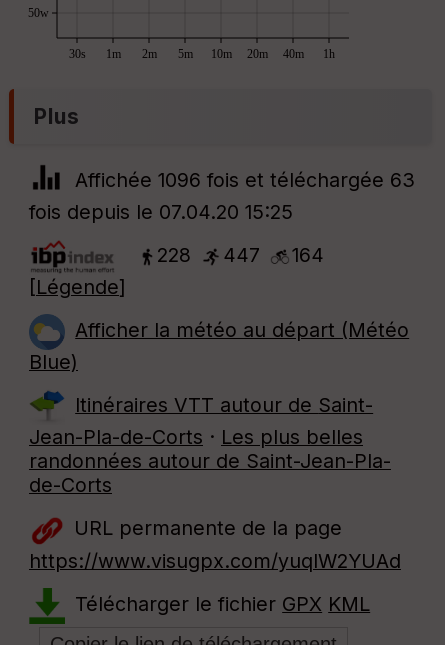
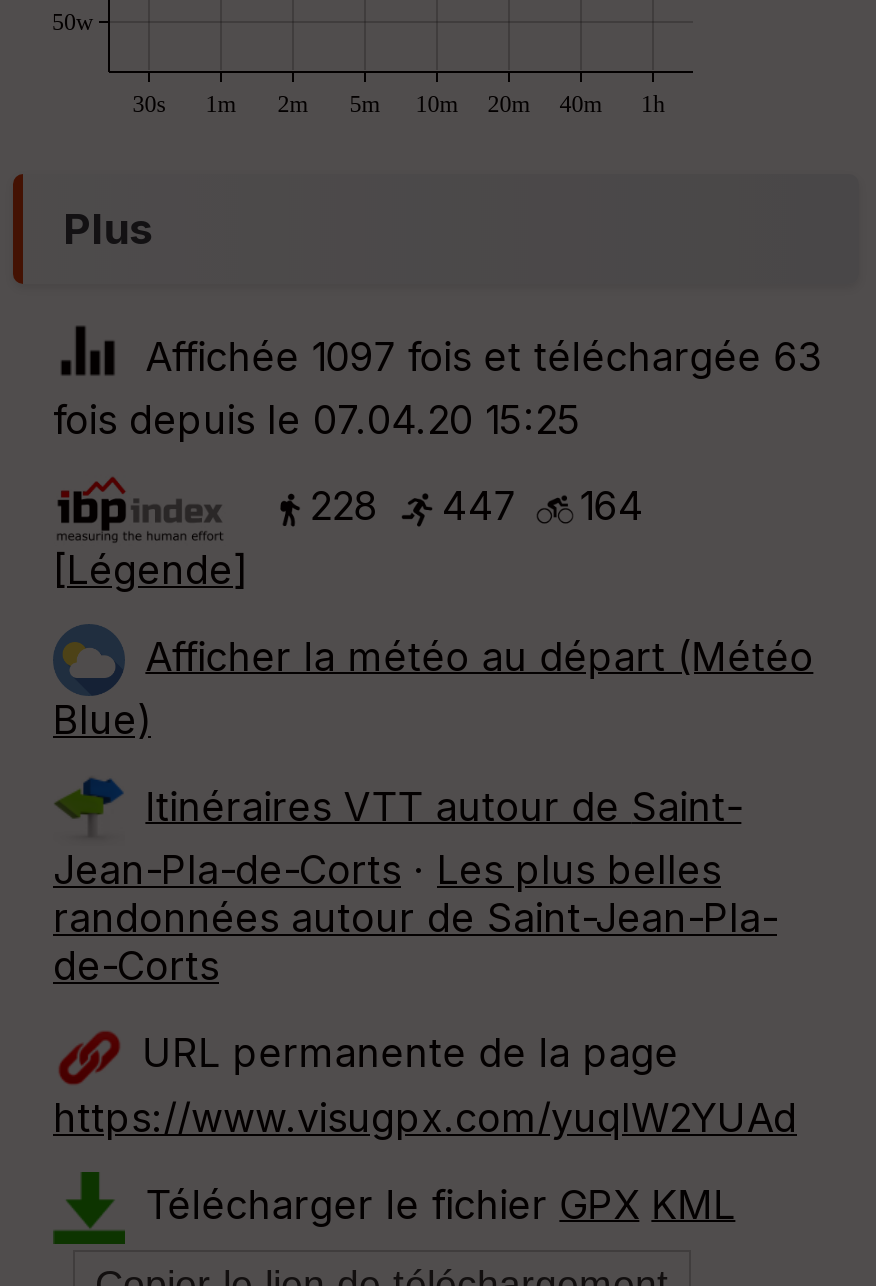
- Affichée 1096 fois et téléchargée 63
+ Affichée 1097 fois et téléchargée 63
